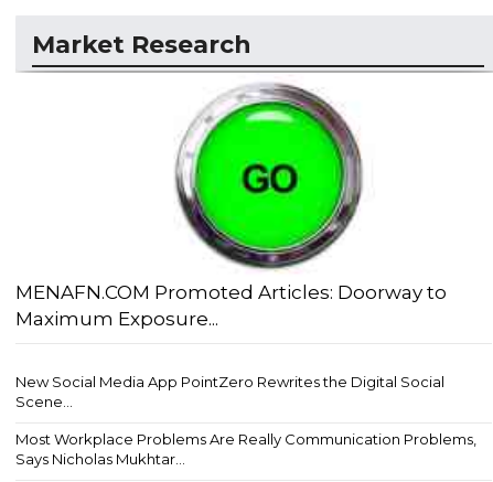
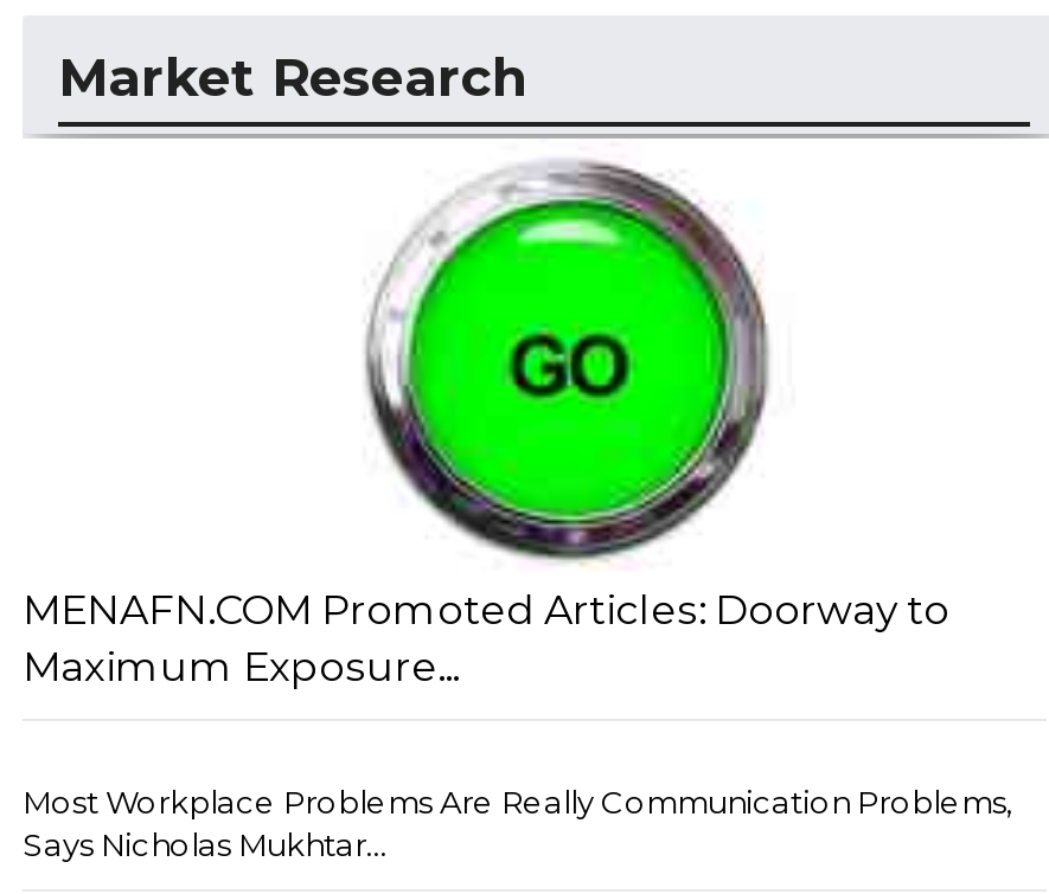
- New Social Media App PointZero Rewrites the Digital Social
- Scene...
